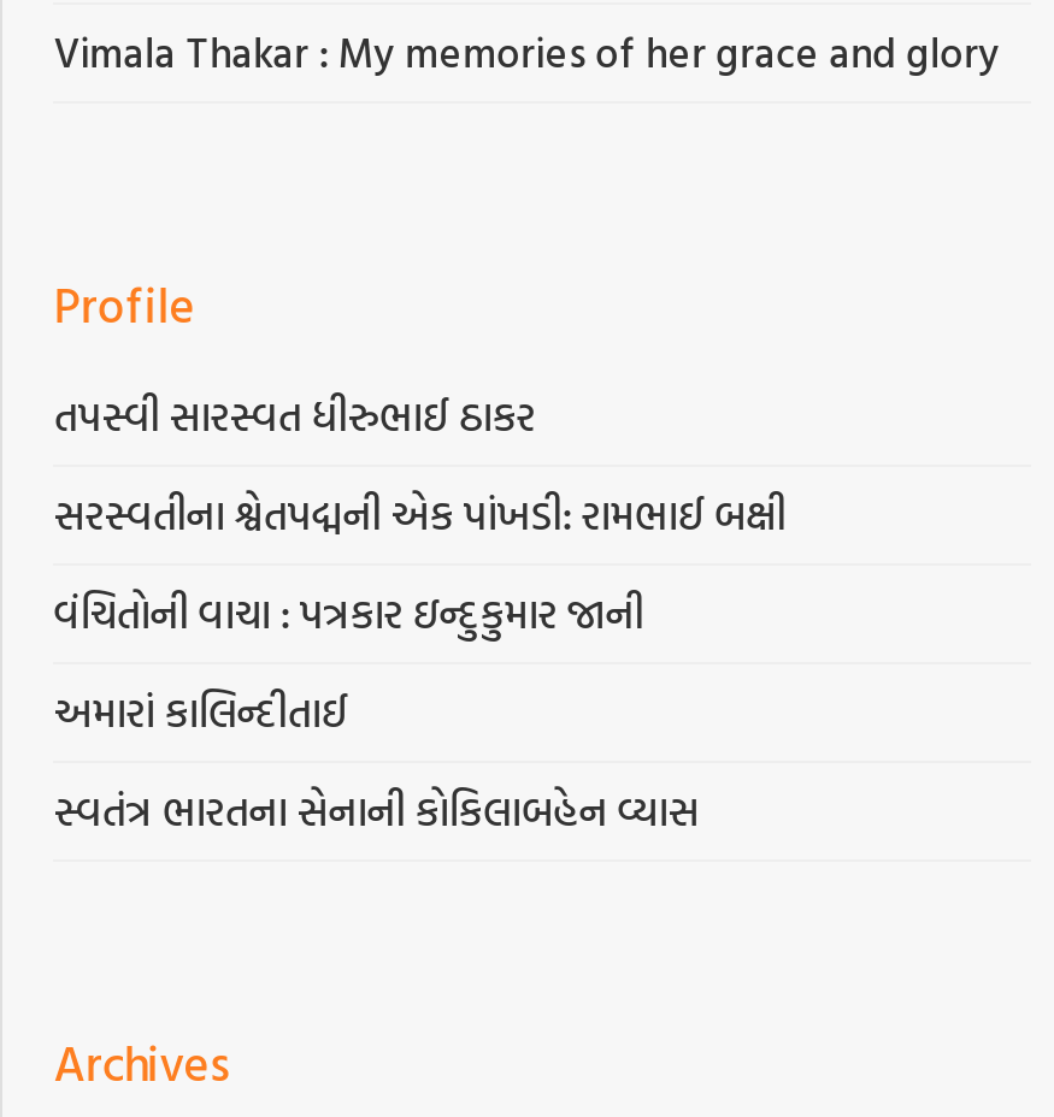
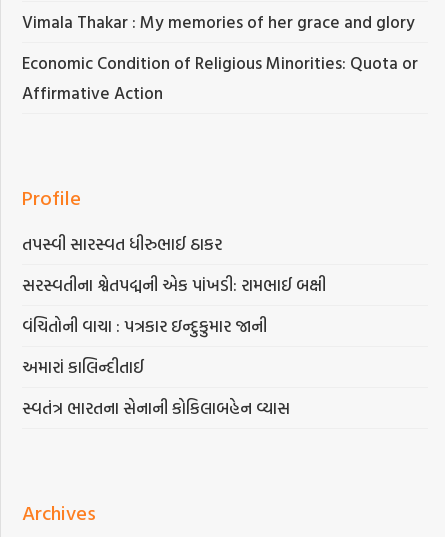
+ Economic Condition of Religious Minorities: Quota or
+ Affirmative Action
